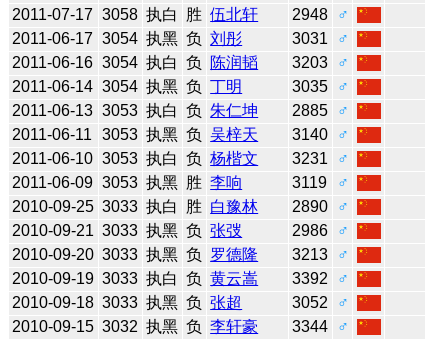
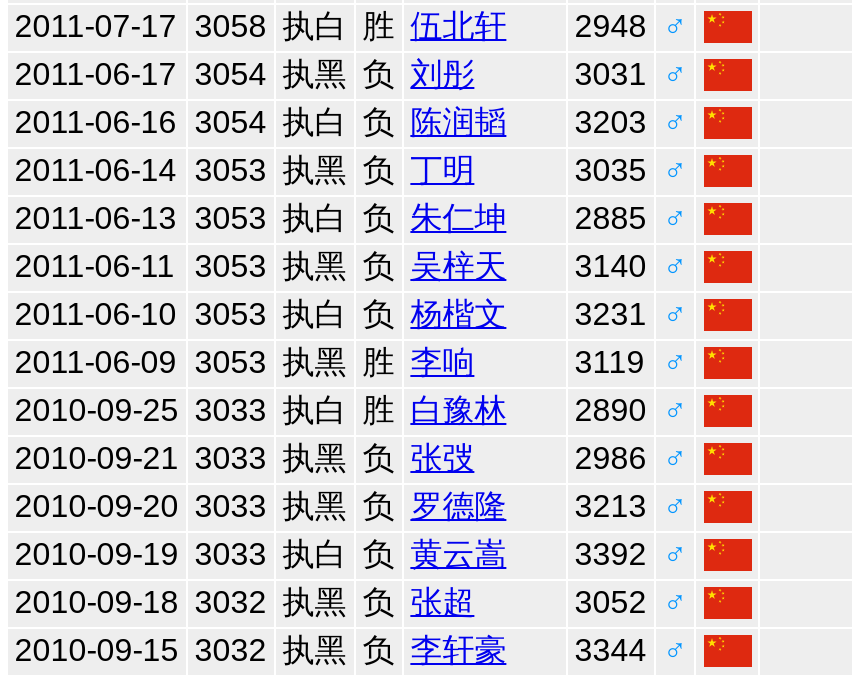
- 2011-06-14 3054 执黑 负 丁明
+ 2011-06-14 3053 执黑 负 丁明

- 2010-09-18 3033 执黑 负 张超
+ 2010-09-18 3032 执黑 负 张超
